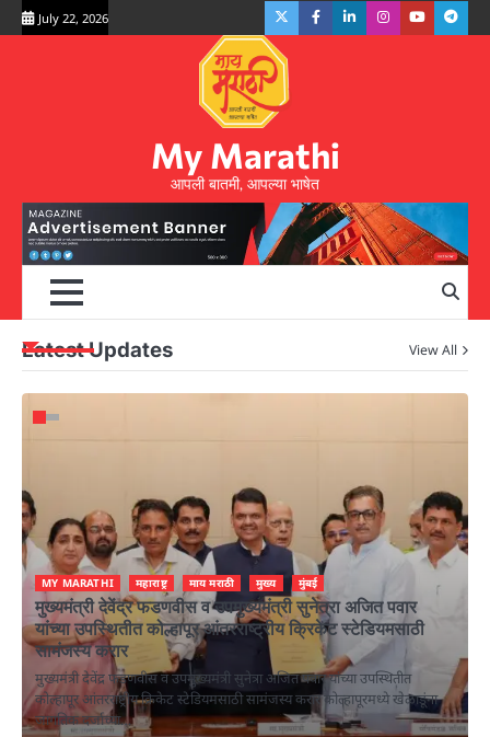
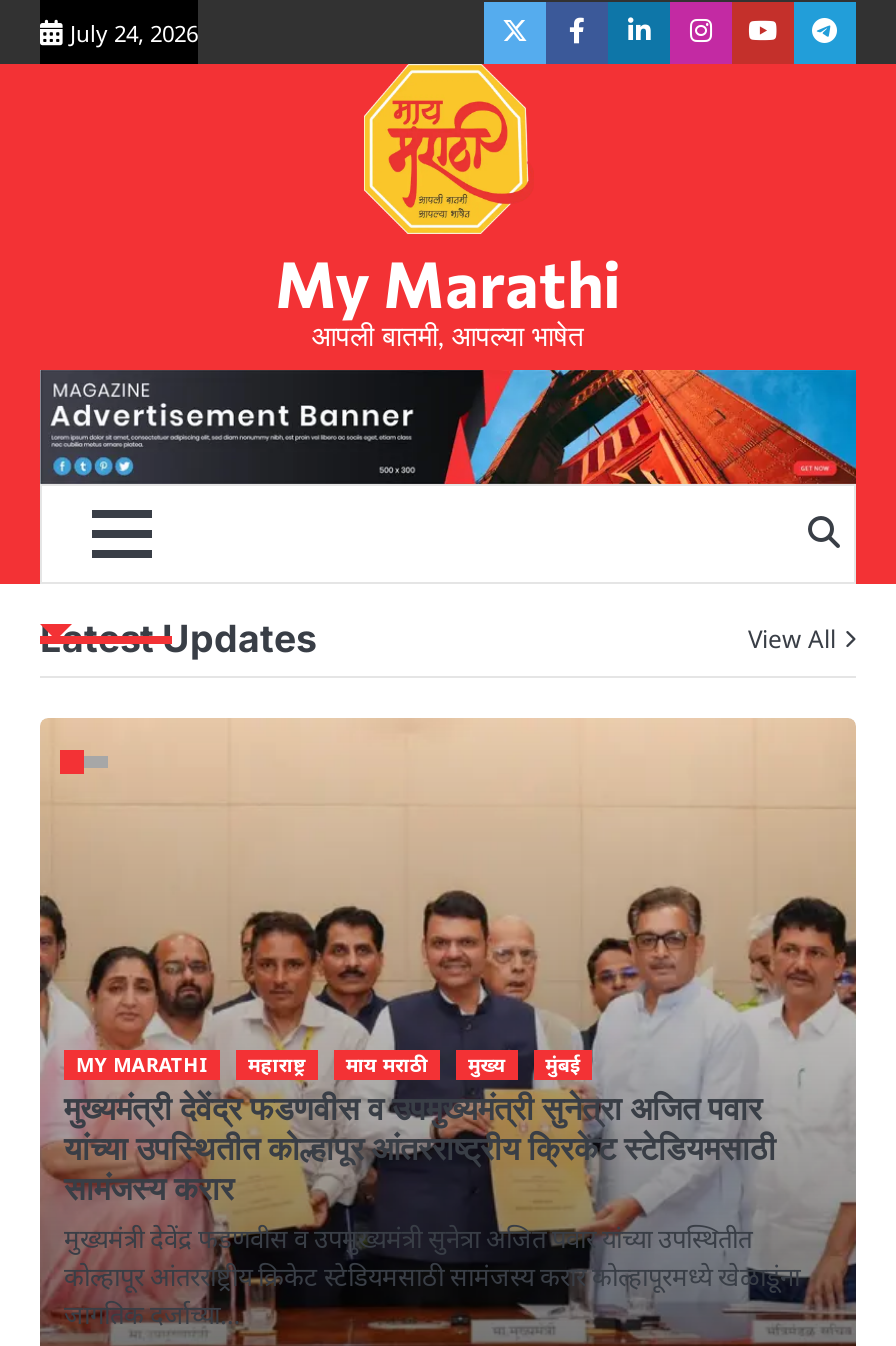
- July 22, 2026
+ July 24, 2026
